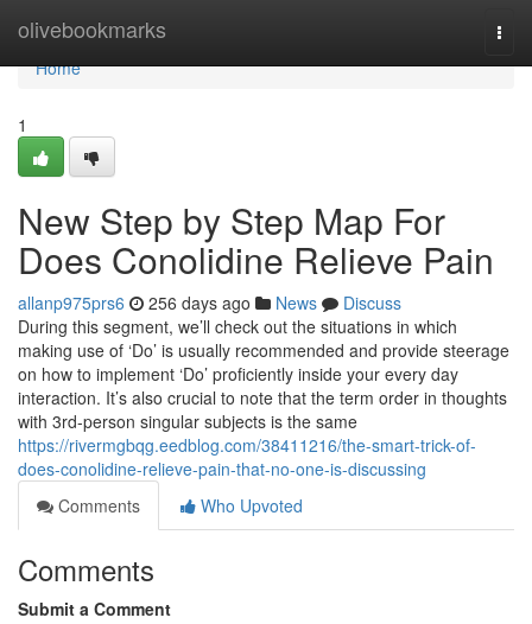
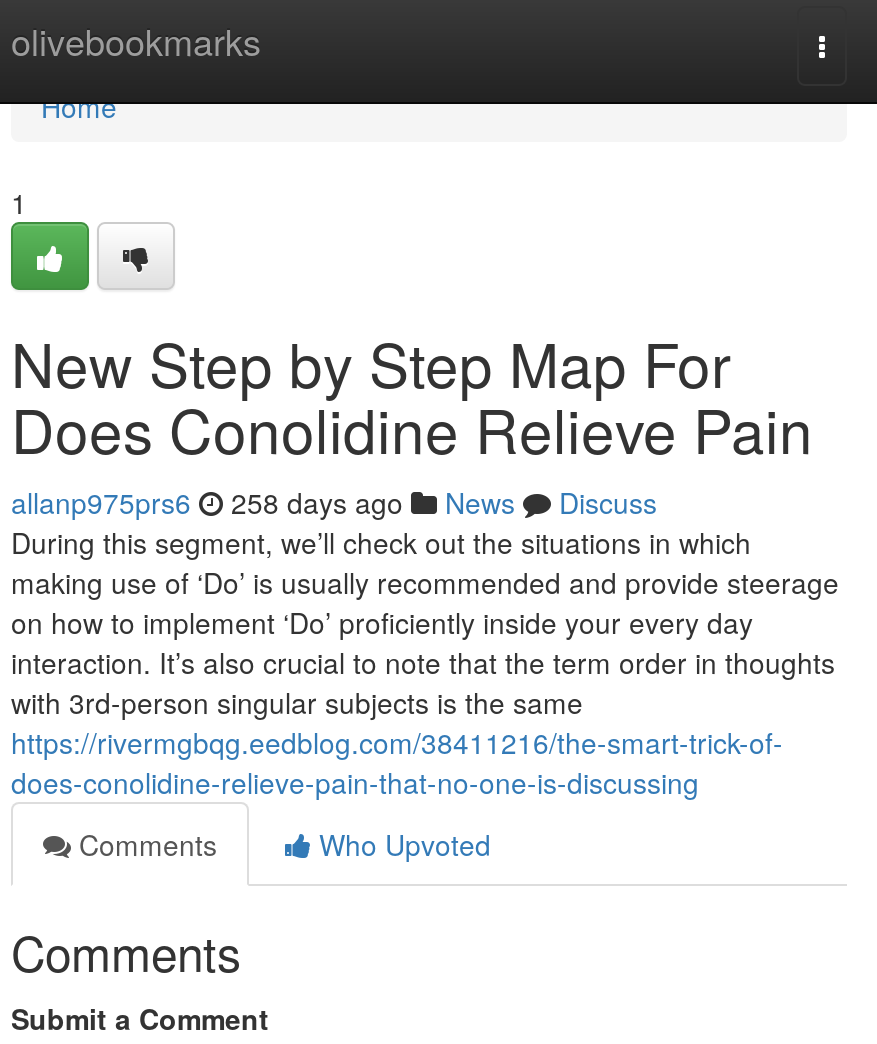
- allanp975prs6 256 days ago News Discuss
+ allanp975prs6 258 days ago News Discuss
